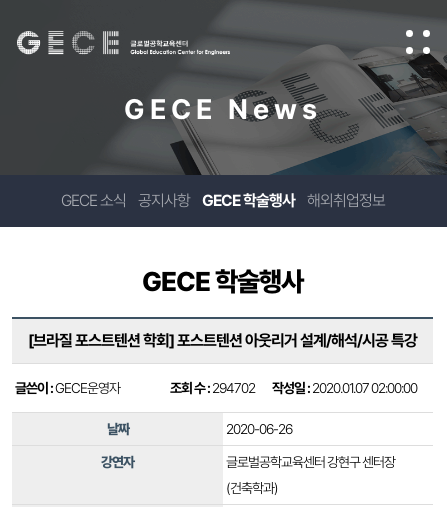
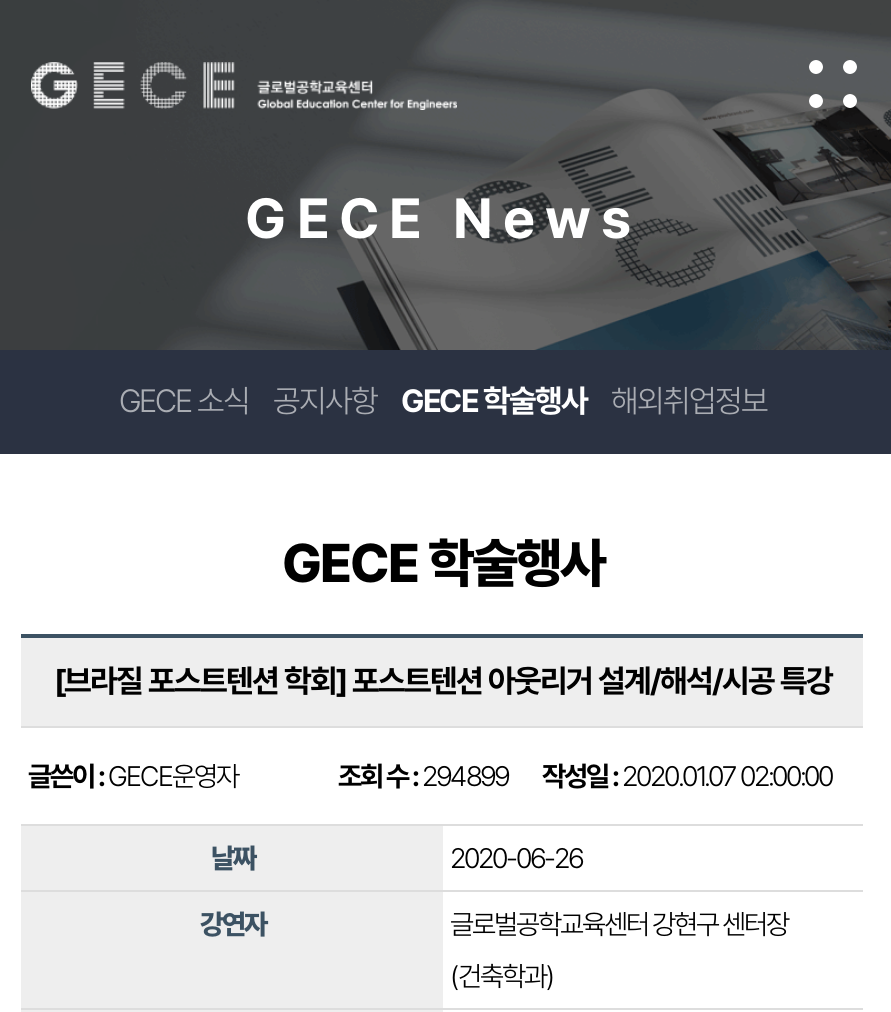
- 조회 수 : 294702 작성일 : 2020.01.07 02:00:00
+ 조회 수 : 294899 작성일 : 2020.01.07 02:00:00
